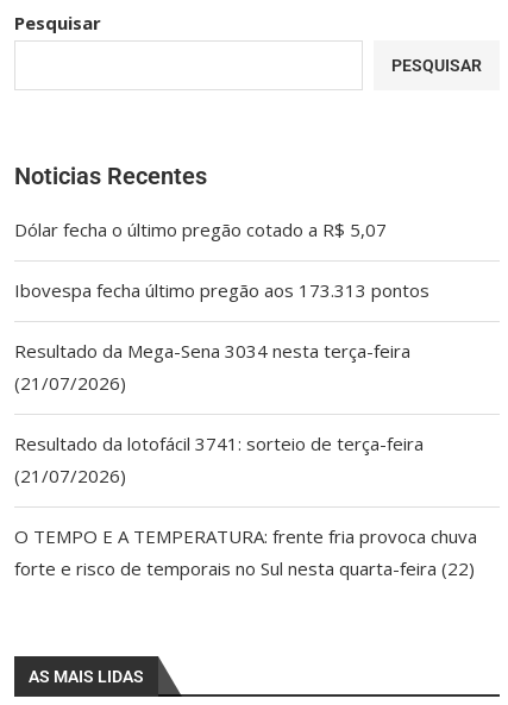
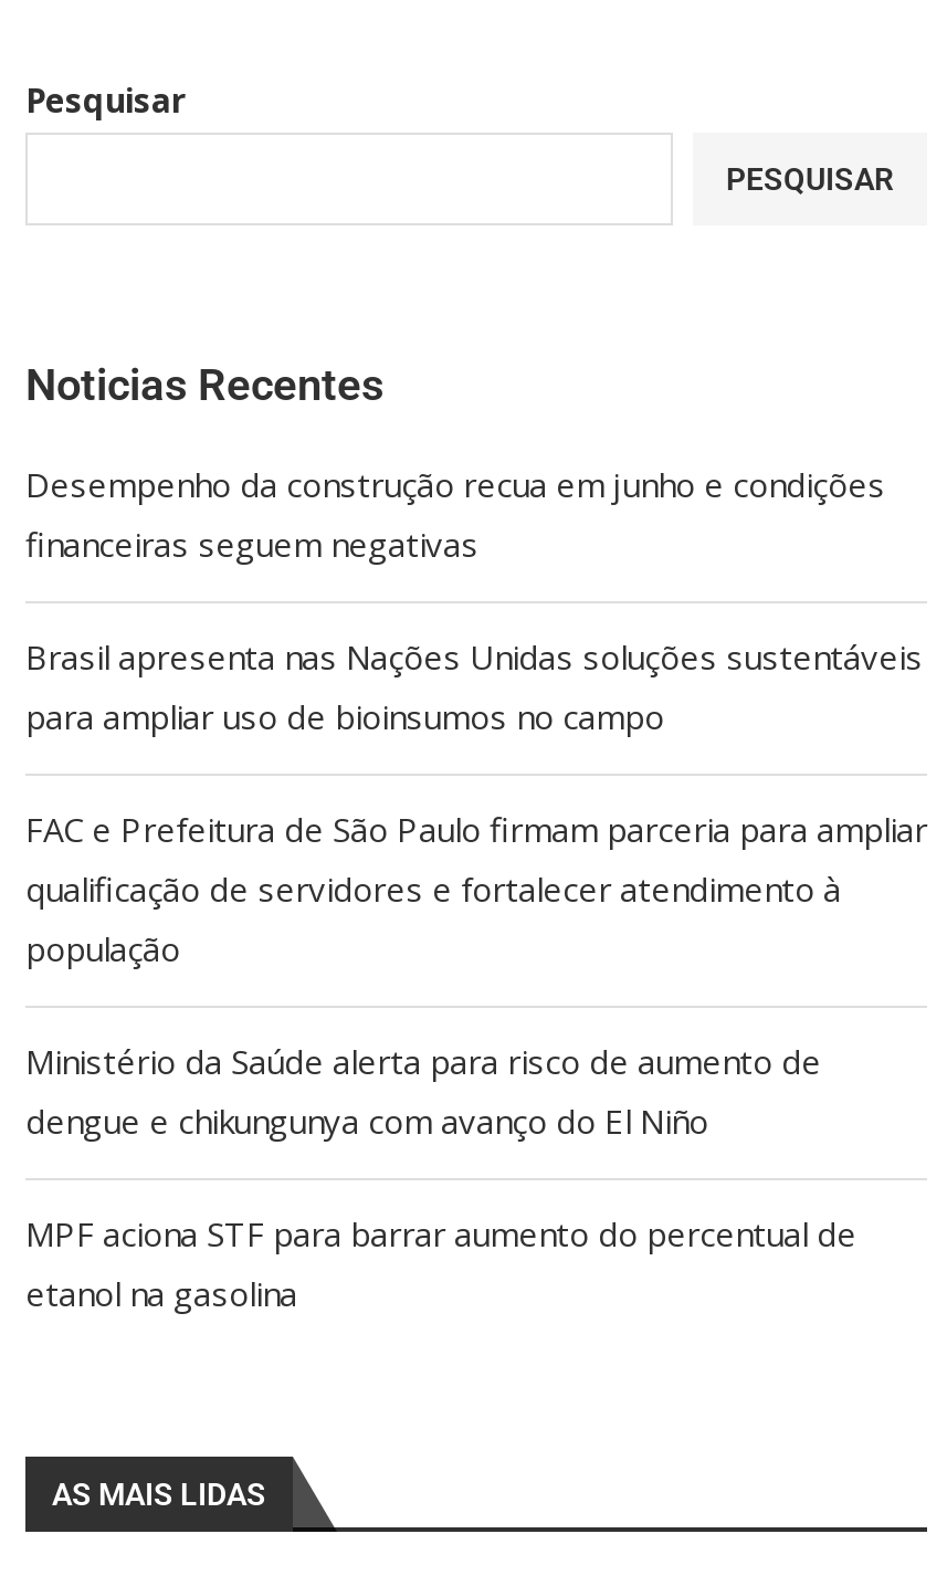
- Dólar fecha o último pregão cotado a R$ 5,07
+ Desempenho da construção recua em junho e condições
+ financeiras seguem negativas

- Ibovespa fecha último pregão aos 173.313 pontos
+ Brasil apresenta nas Nações Unidas soluções sustentáveis
+ para ampliar uso de bioinsumos no campo

- Resultado da Mega-Sena 3034 nesta terça-feira
- (21/07/2026)
+ FAC e Prefeitura de São Paulo firmam parceria para ampliar
+ qualificação de servidores e fortalecer atendimento à
+ população

- Resultado da lotofácil 3741: sorteio de terça-feira
- (21/07/2026)
+ Ministério da Saúde alerta para risco de aumento de
+ dengue e chikungunya com avanço do El Niño

- O TEMPO E A TEMPERATURA: frente fria provoca chuva
- forte e risco de temporais no Sul nesta quarta-feira (22)
+ MPF aciona STF para barrar aumento do percentual de
+ etanol na gasolina
